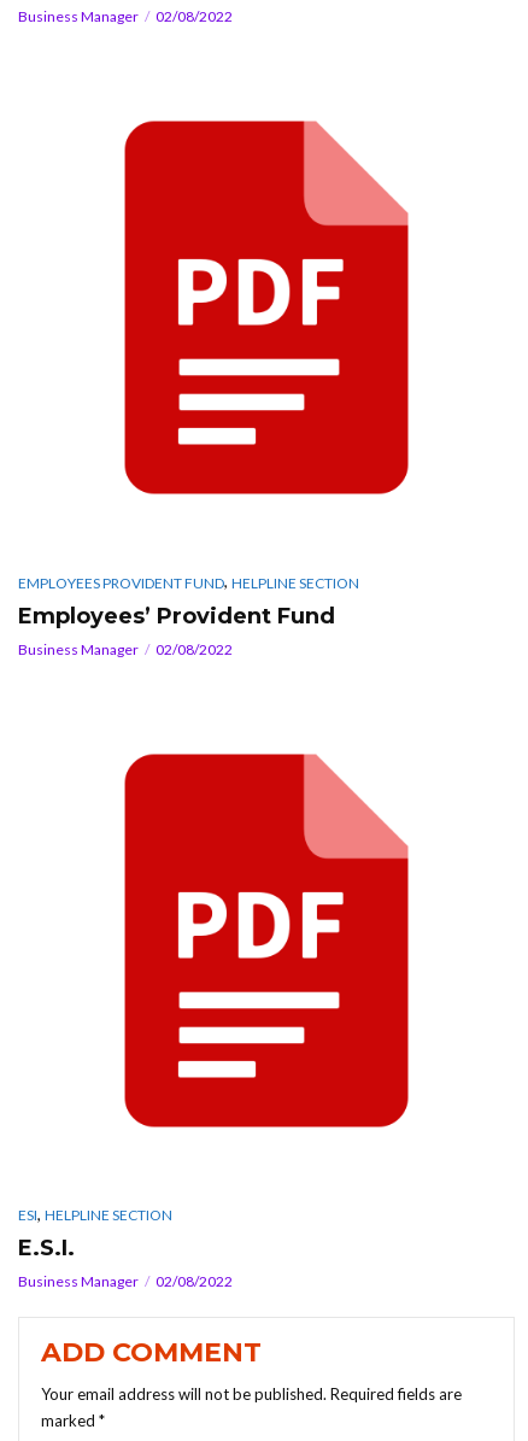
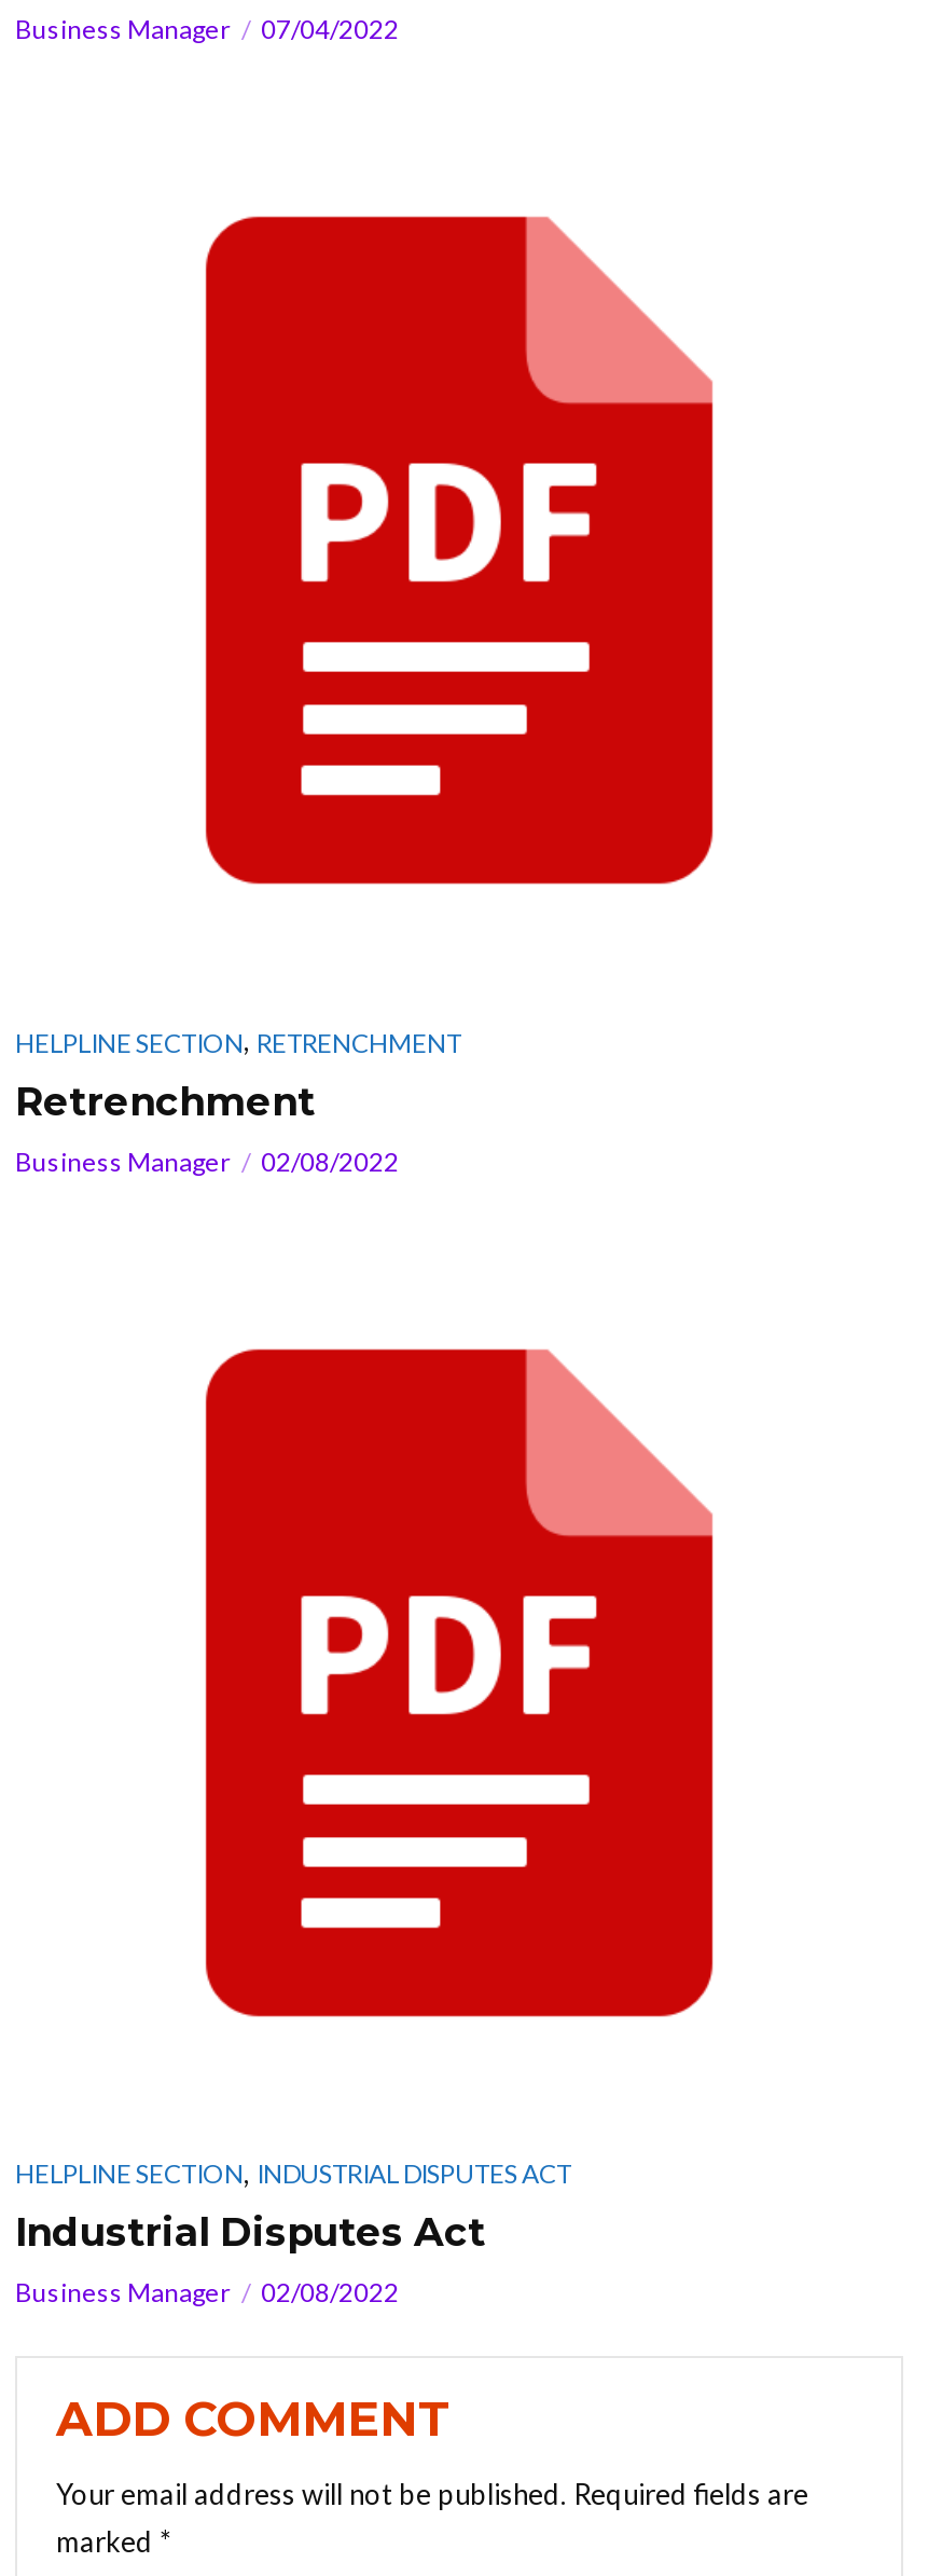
- Business Manager 02/08/2022
+ Business Manager 07/04/2022

- EMPLOYEES PROVIDENT FUND, HELPLINE SECTION
- Employees’ Provident Fund
+ HELPLINE SECTION, RETRENCHMENT
+ Retrenchment

- ESI, HELPLINE SECTION
- E.S.I.
+ HELPLINE SECTION, INDUSTRIAL DISPUTES ACT
+ Industrial Disputes Act
